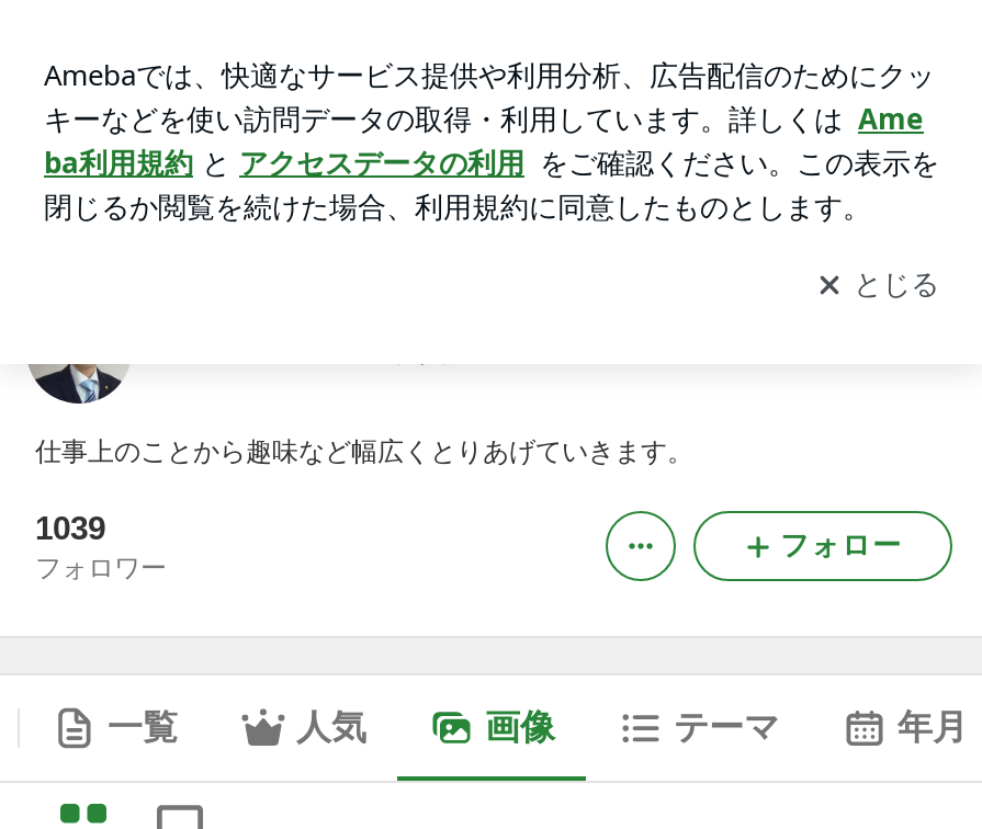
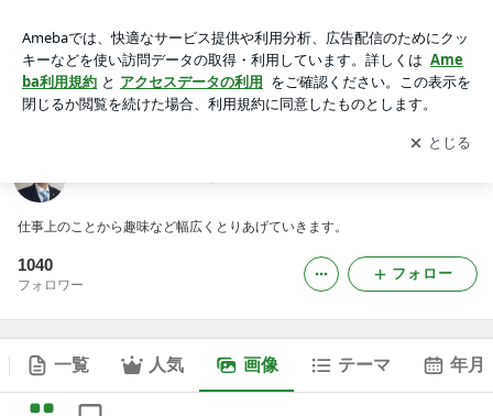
- 1039
+ 1040
